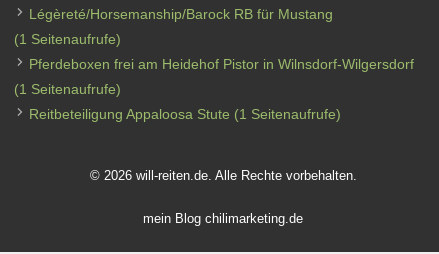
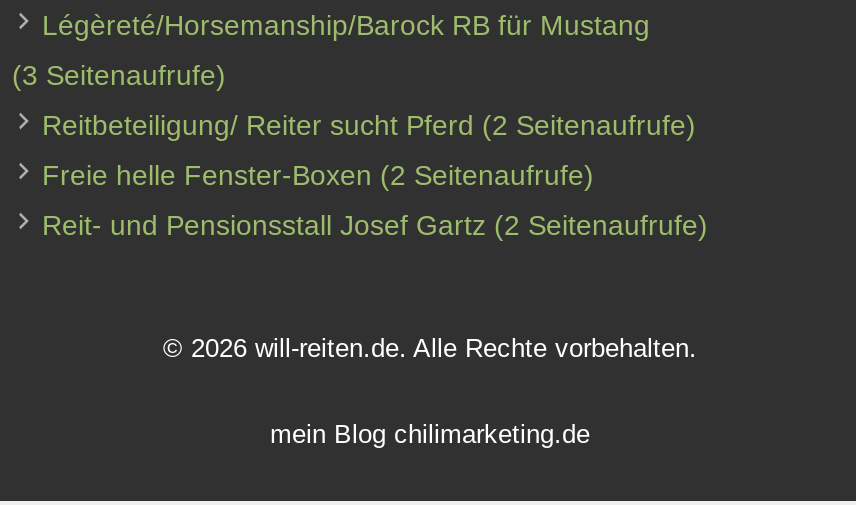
- (1 Seitenaufrufe)
+ (3 Seitenaufrufe)

- Pferdeboxen frei am Heidehof Pistor in Wilnsdorf-Wilgersdorf
+ Reitbeteiligung/ Reiter sucht Pferd (2 Seitenaufrufe)

- (1 Seitenaufrufe)
+ Freie helle Fenster-Boxen (2 Seitenaufrufe)

- Reitbeteiligung Appaloosa Stute (1 Seitenaufrufe)
+ Reit- und Pensionsstall Josef Gartz (2 Seitenaufrufe)
